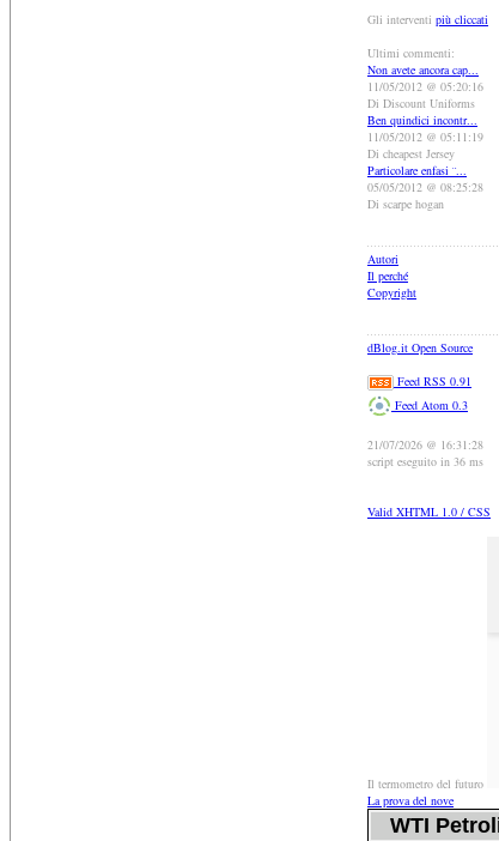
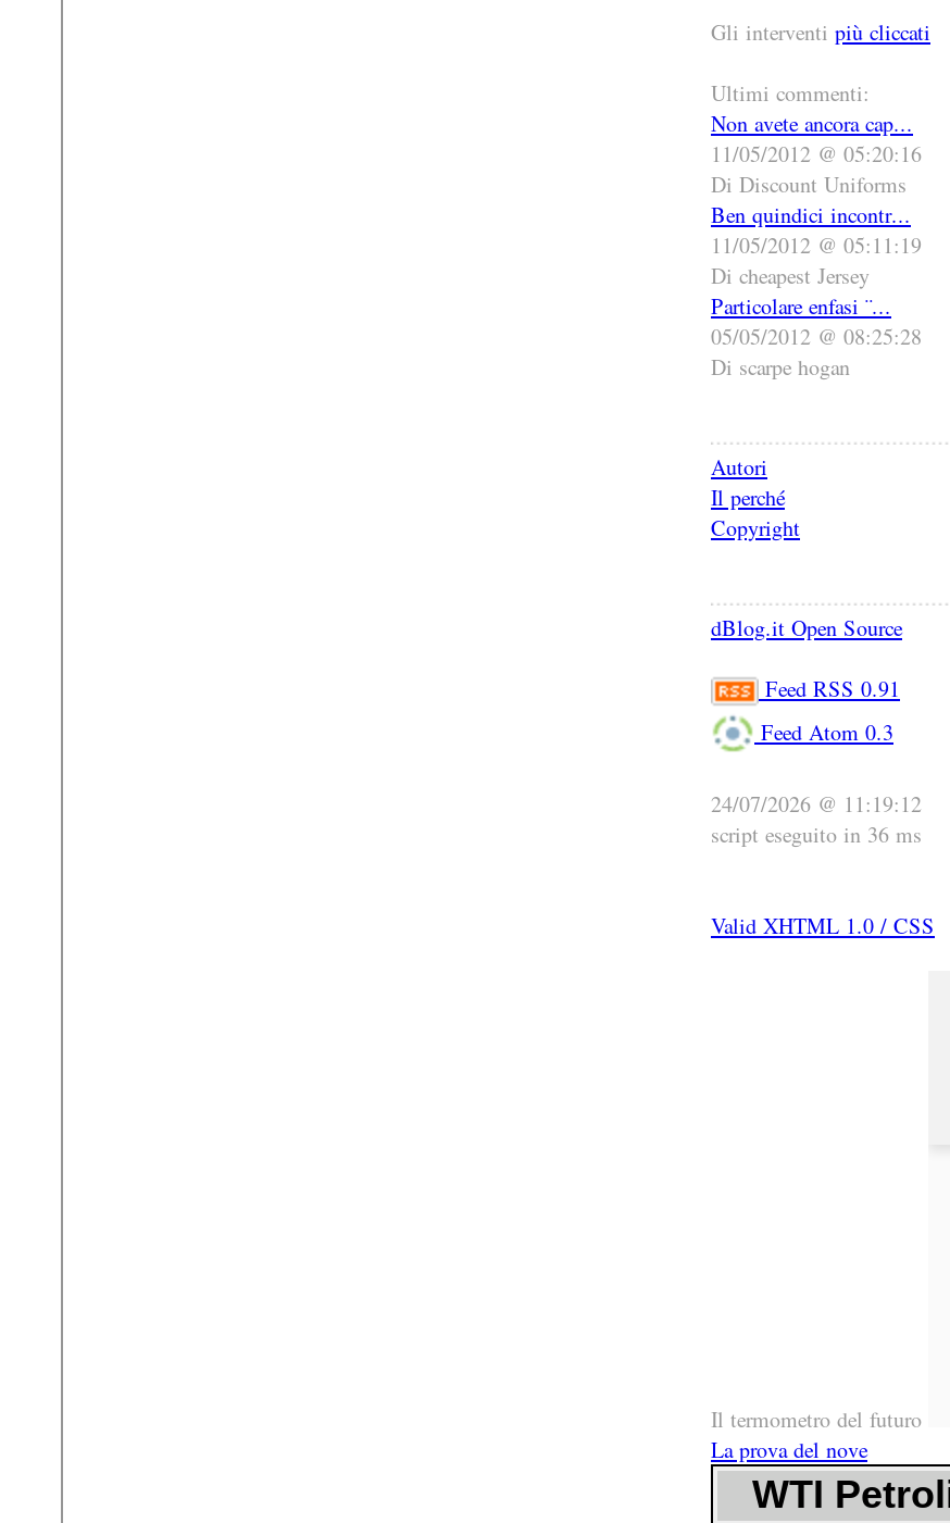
- 21/07/2026 @ 16:31:28
+ 24/07/2026 @ 11:19:12
